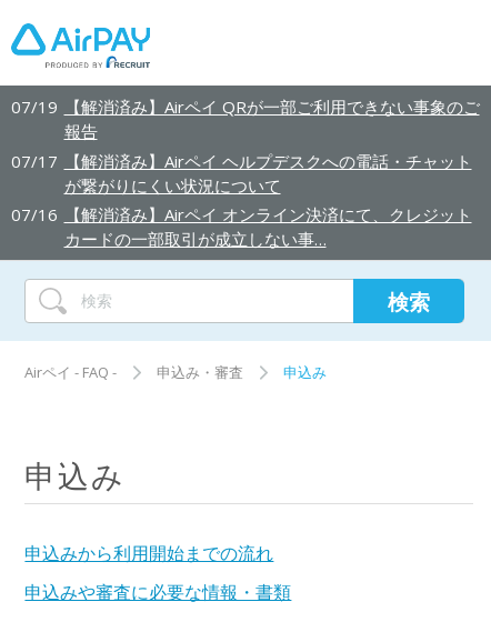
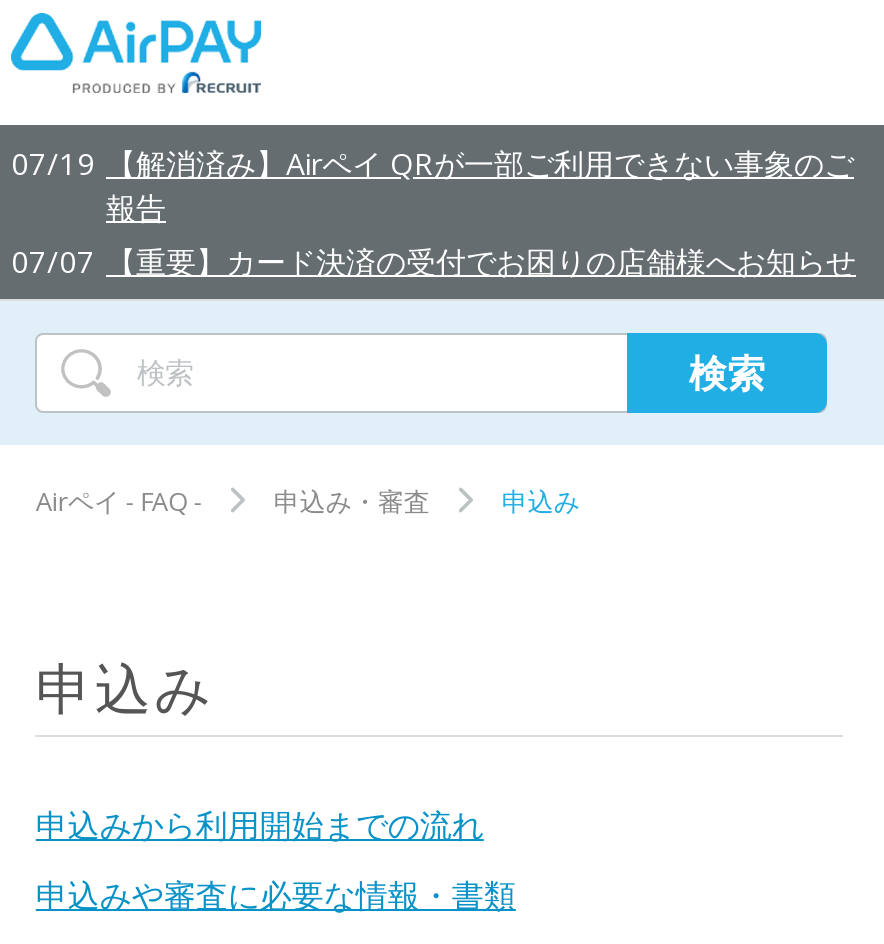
- 07/17 【解消済み】Airペイ ヘルプデスクへの電話・チャット
- が繋がりにくい状況について
- 07/16 【解消済み】Airペイ オンライン決済にて、クレジット
- カードの一部取引が成立しない事…
+ 07/07 【重要】カード決済の受付でお困りの店舗様へお知らせ
